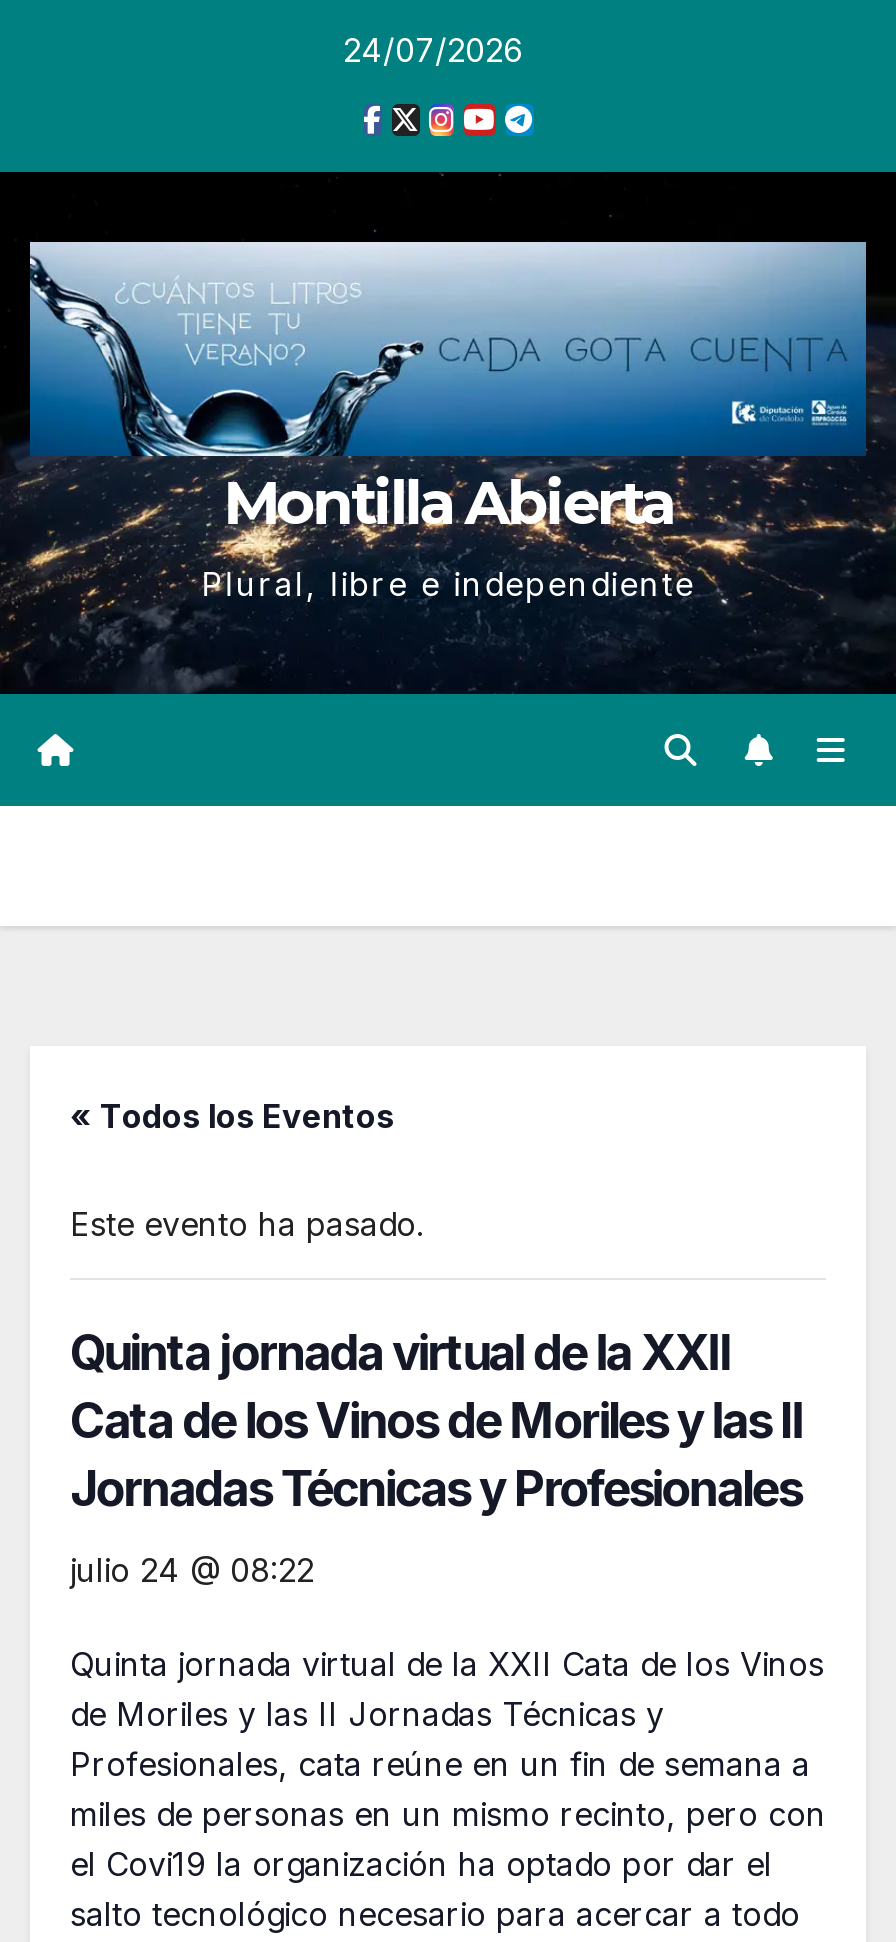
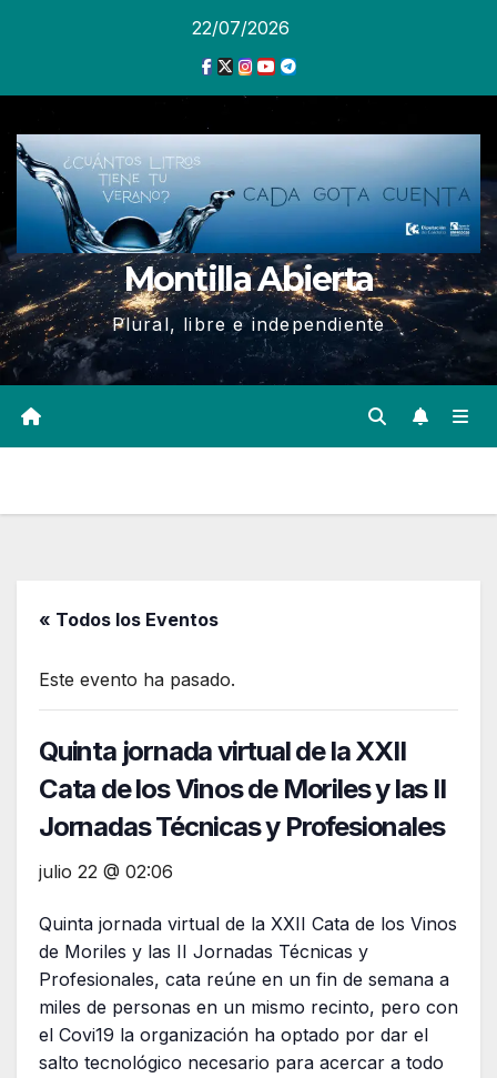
- 24/07/2026
+ 22/07/2026

- julio 24 @ 08:22
+ julio 22 @ 02:06
